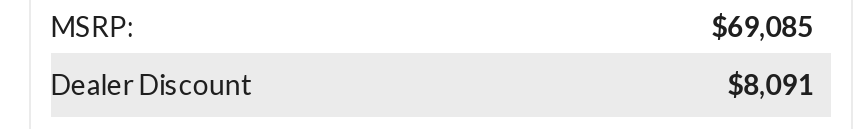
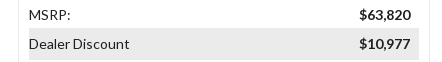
- $69,085
+ $63,820

- $8,091
+ $10,977
